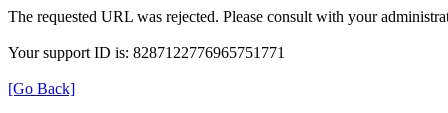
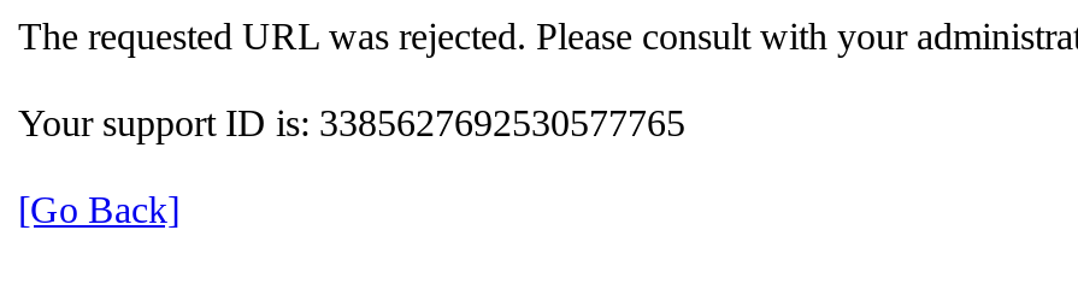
- Your support ID is: 8287122776965751771
+ Your support ID is: 3385627692530577765
